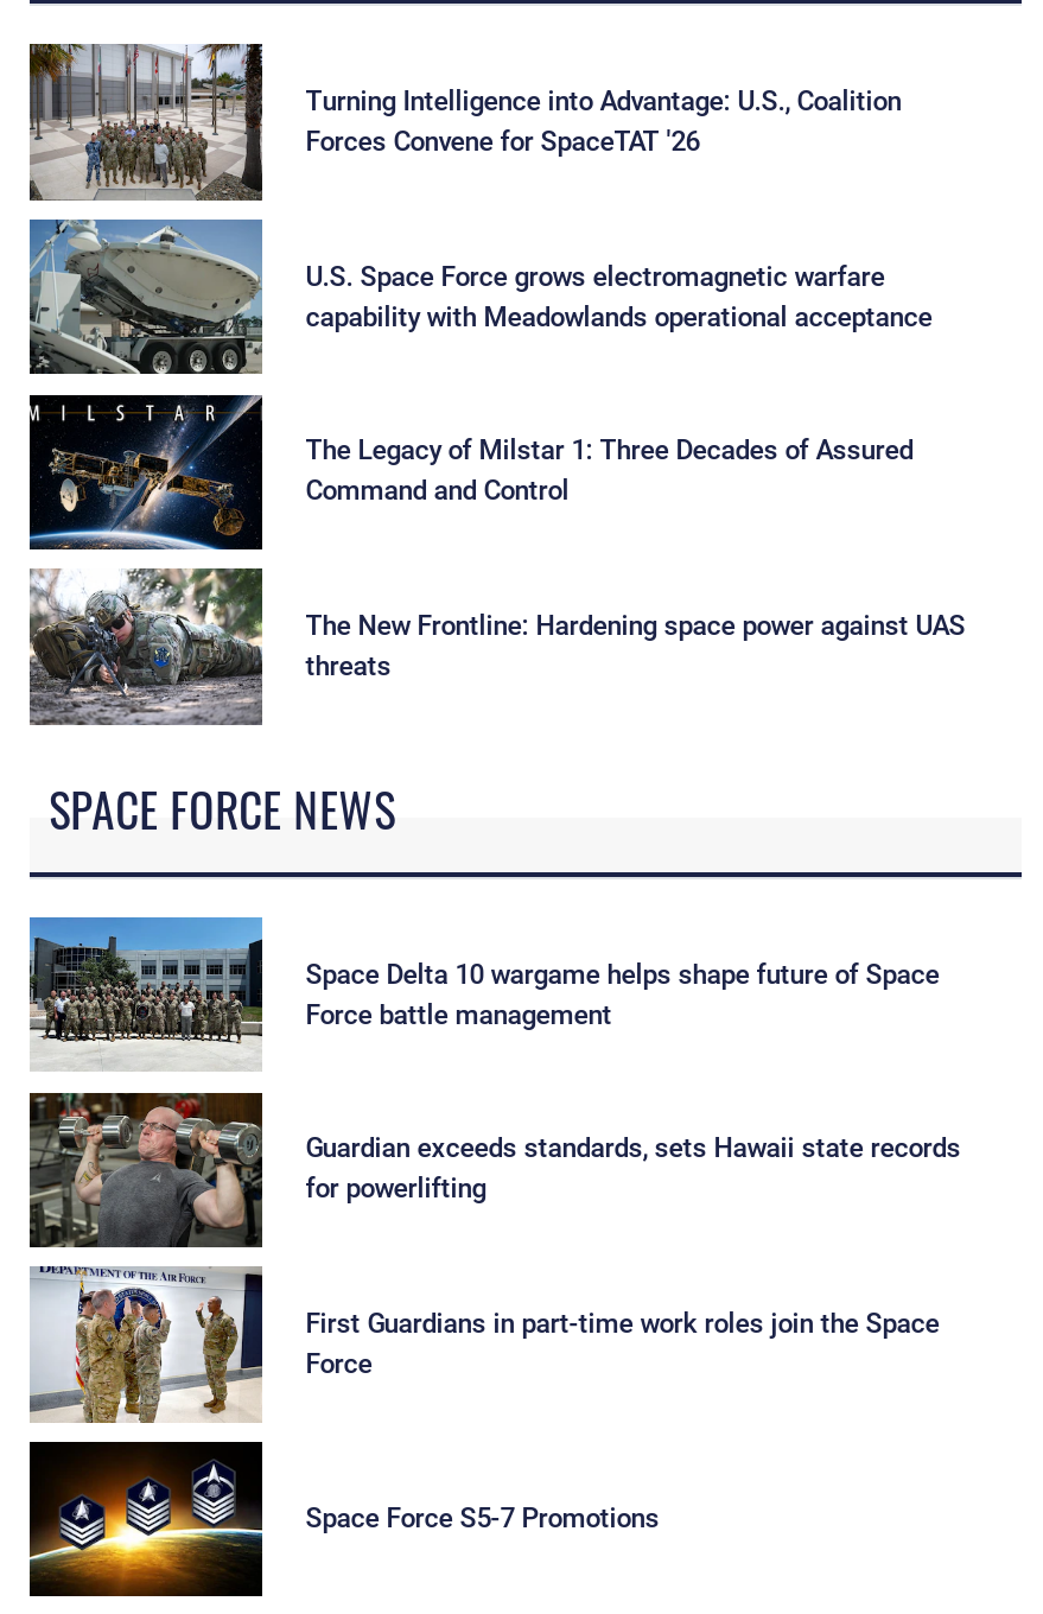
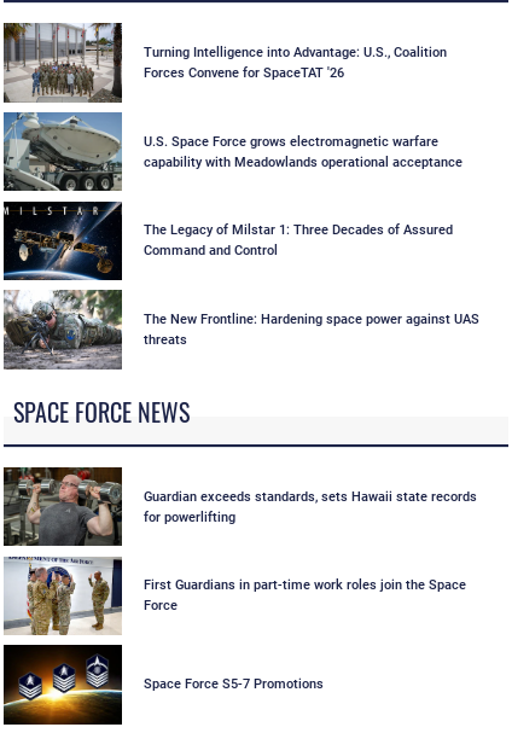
- [image]
- Space Delta 10 wargame helps shape future of Space
- Force battle management
